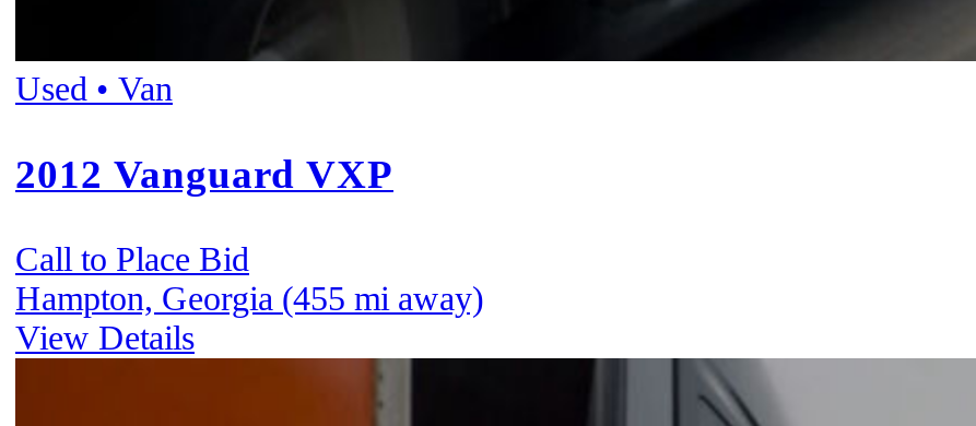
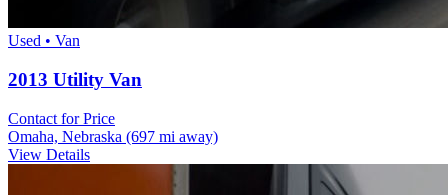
- 2012 Vanguard VXP
+ 2013 Utility Van

- Call to Place Bid
- Hampton, Georgia (455 mi away)
+ Contact for Price
+ Omaha, Nebraska (697 mi away)
